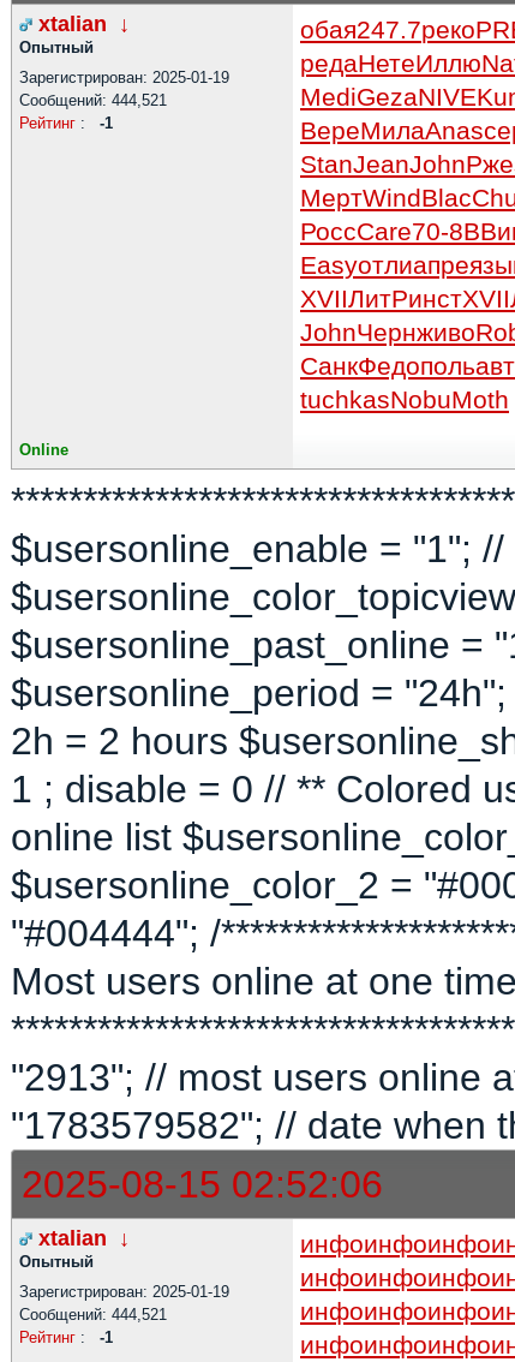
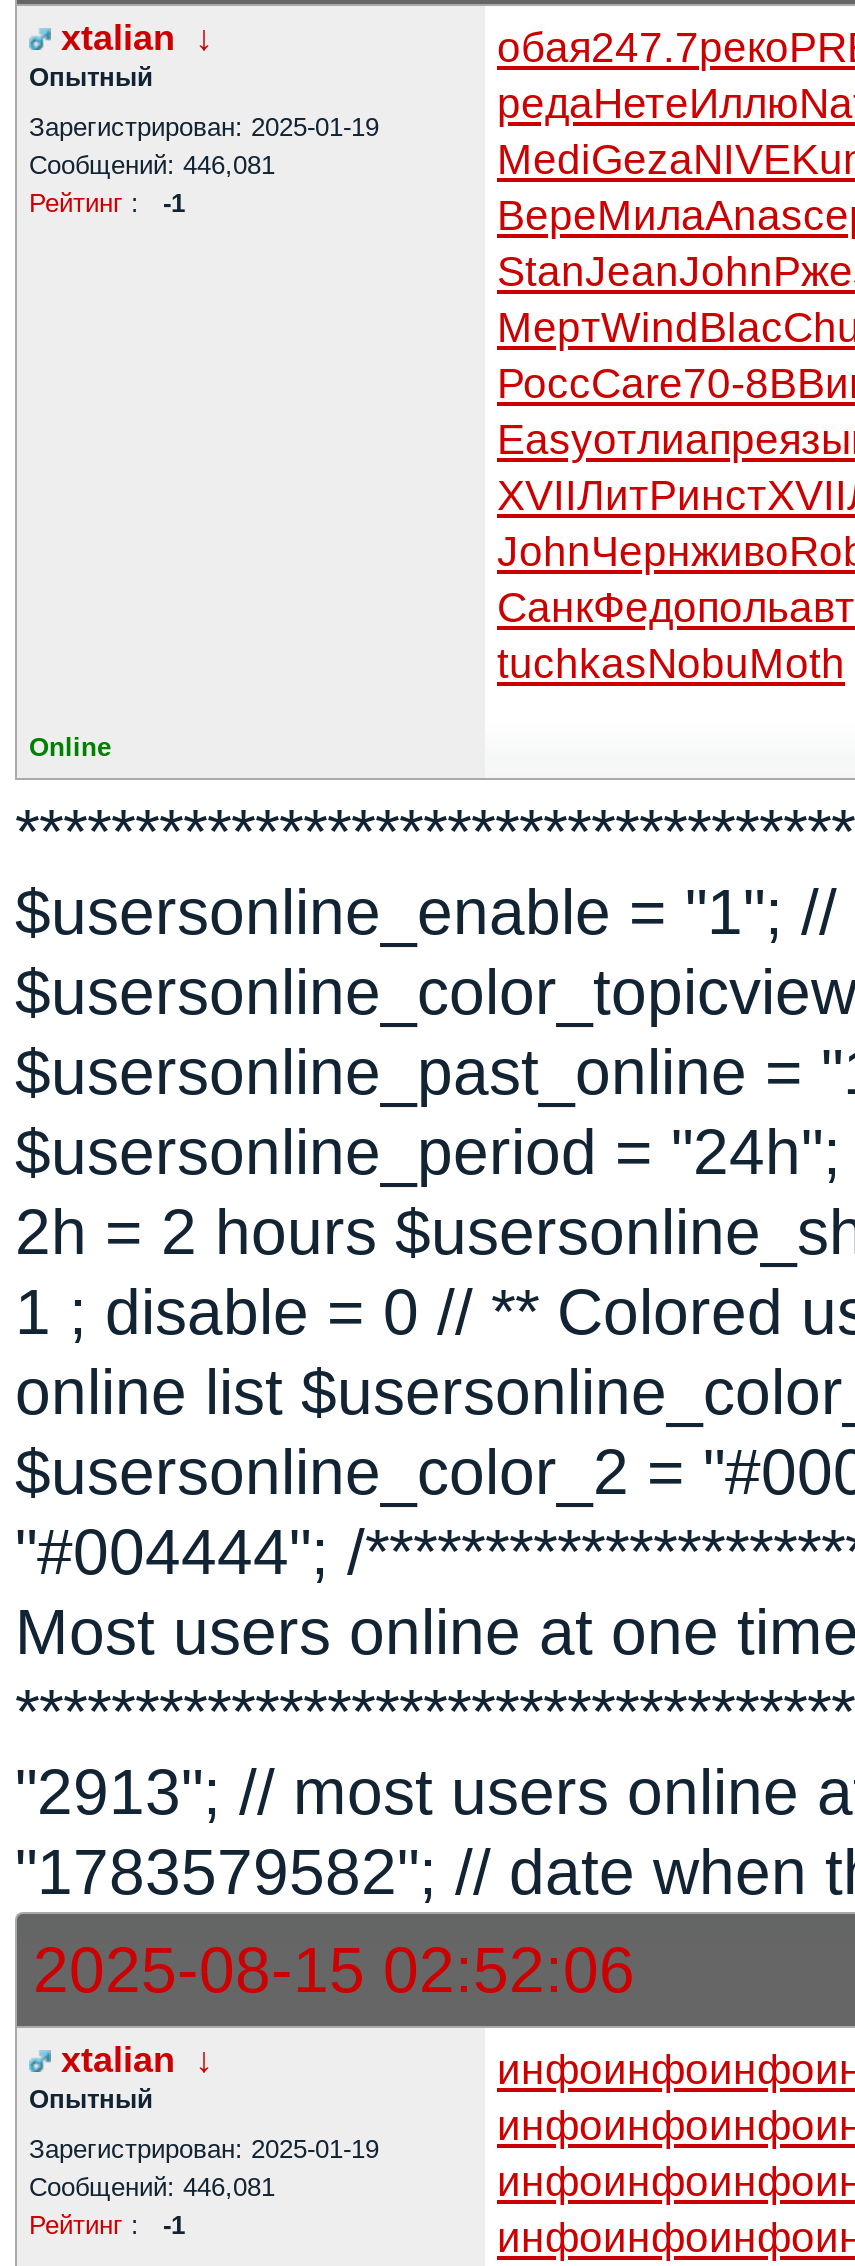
- Сообщений: 444,521
+ Сообщений: 446,081

- Сообщений: 444,521
+ Сообщений: 446,081
